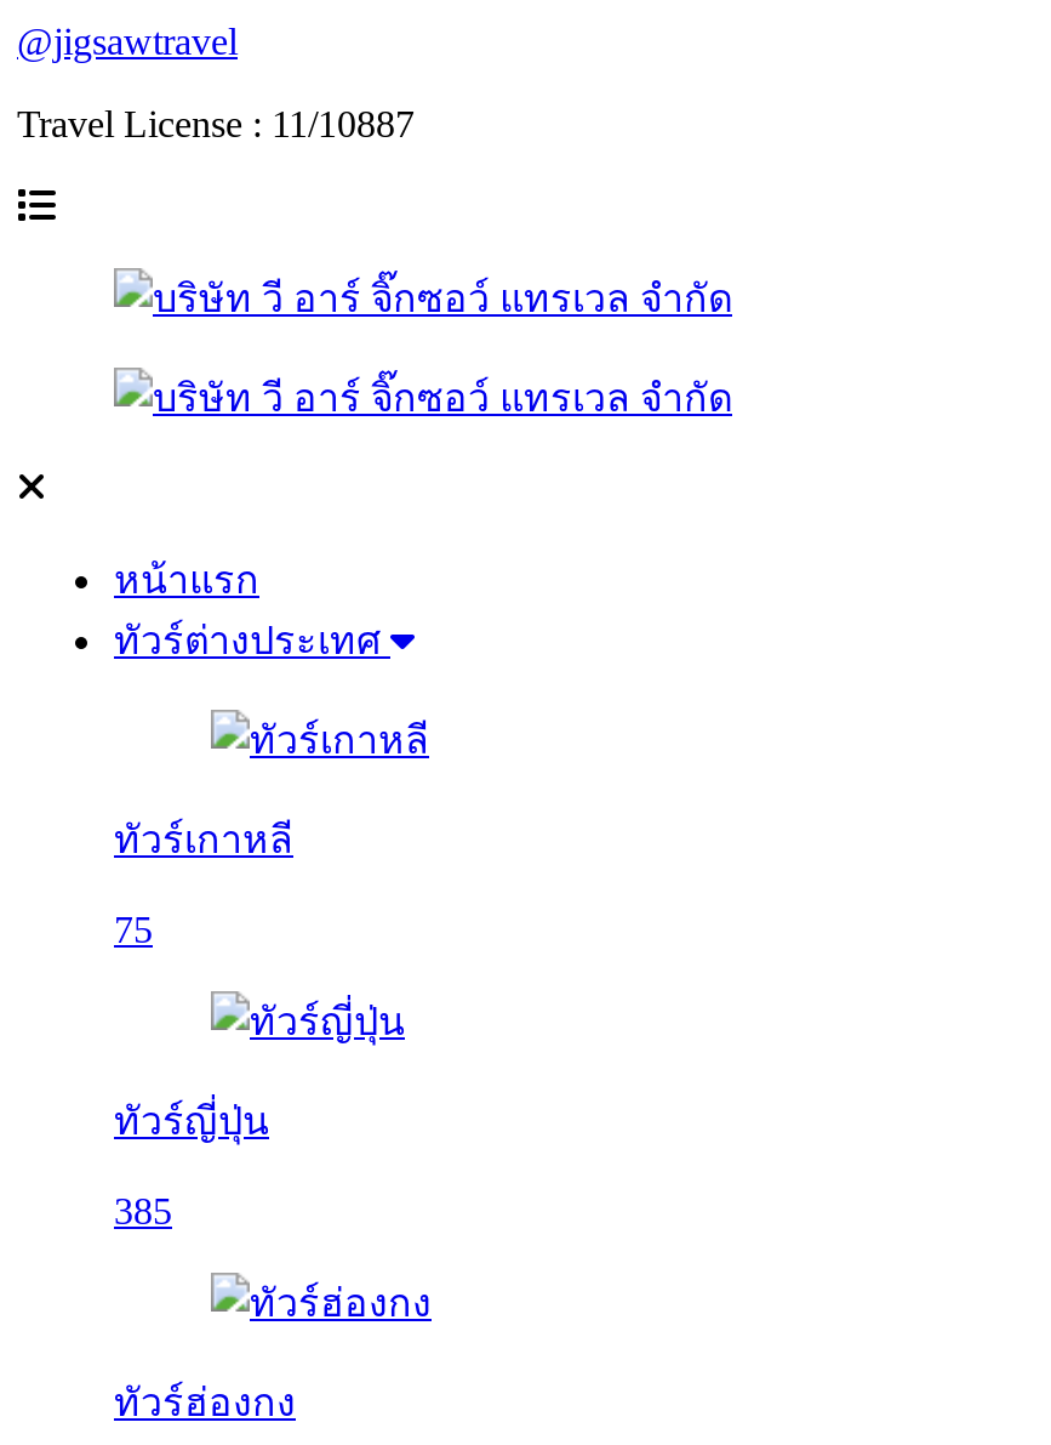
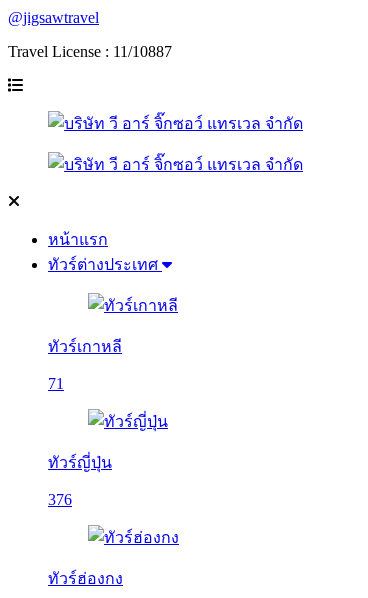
- 75
+ 71

- 385
+ 376
